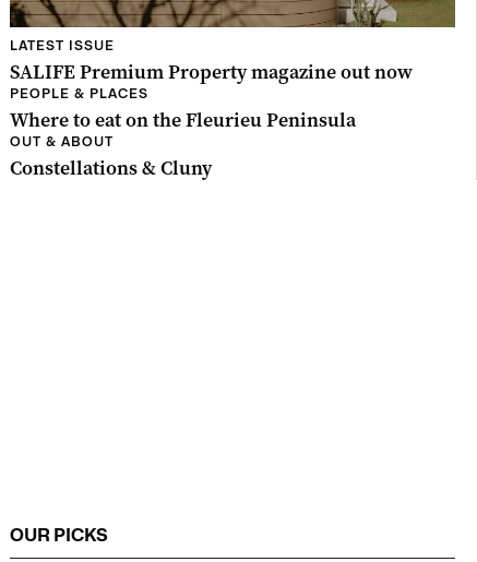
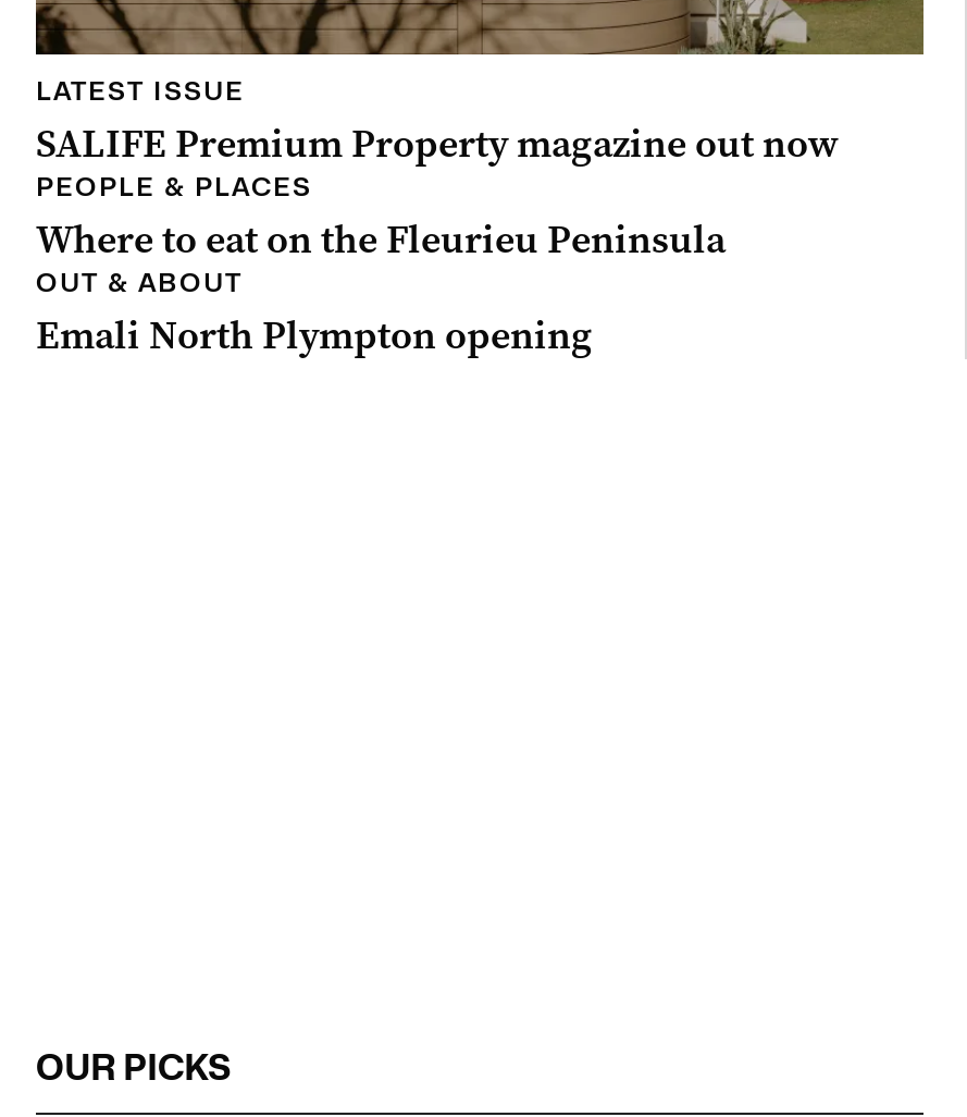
- Constellations & Cluny
+ Emali North Plympton opening
